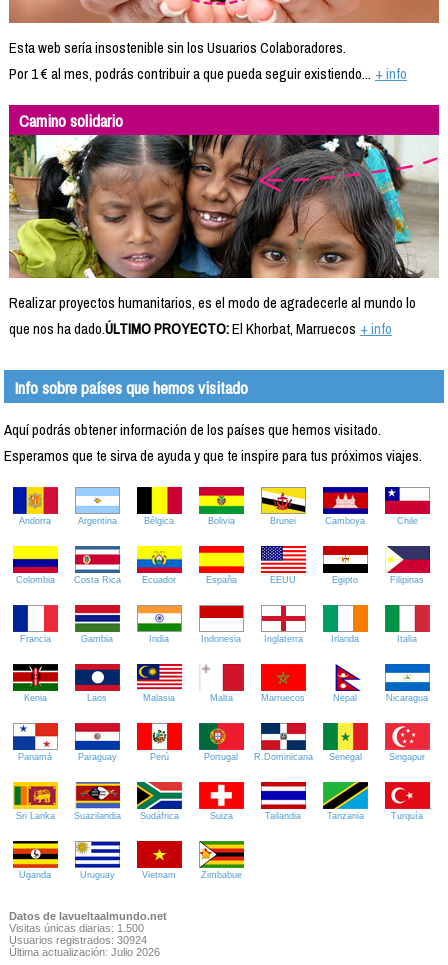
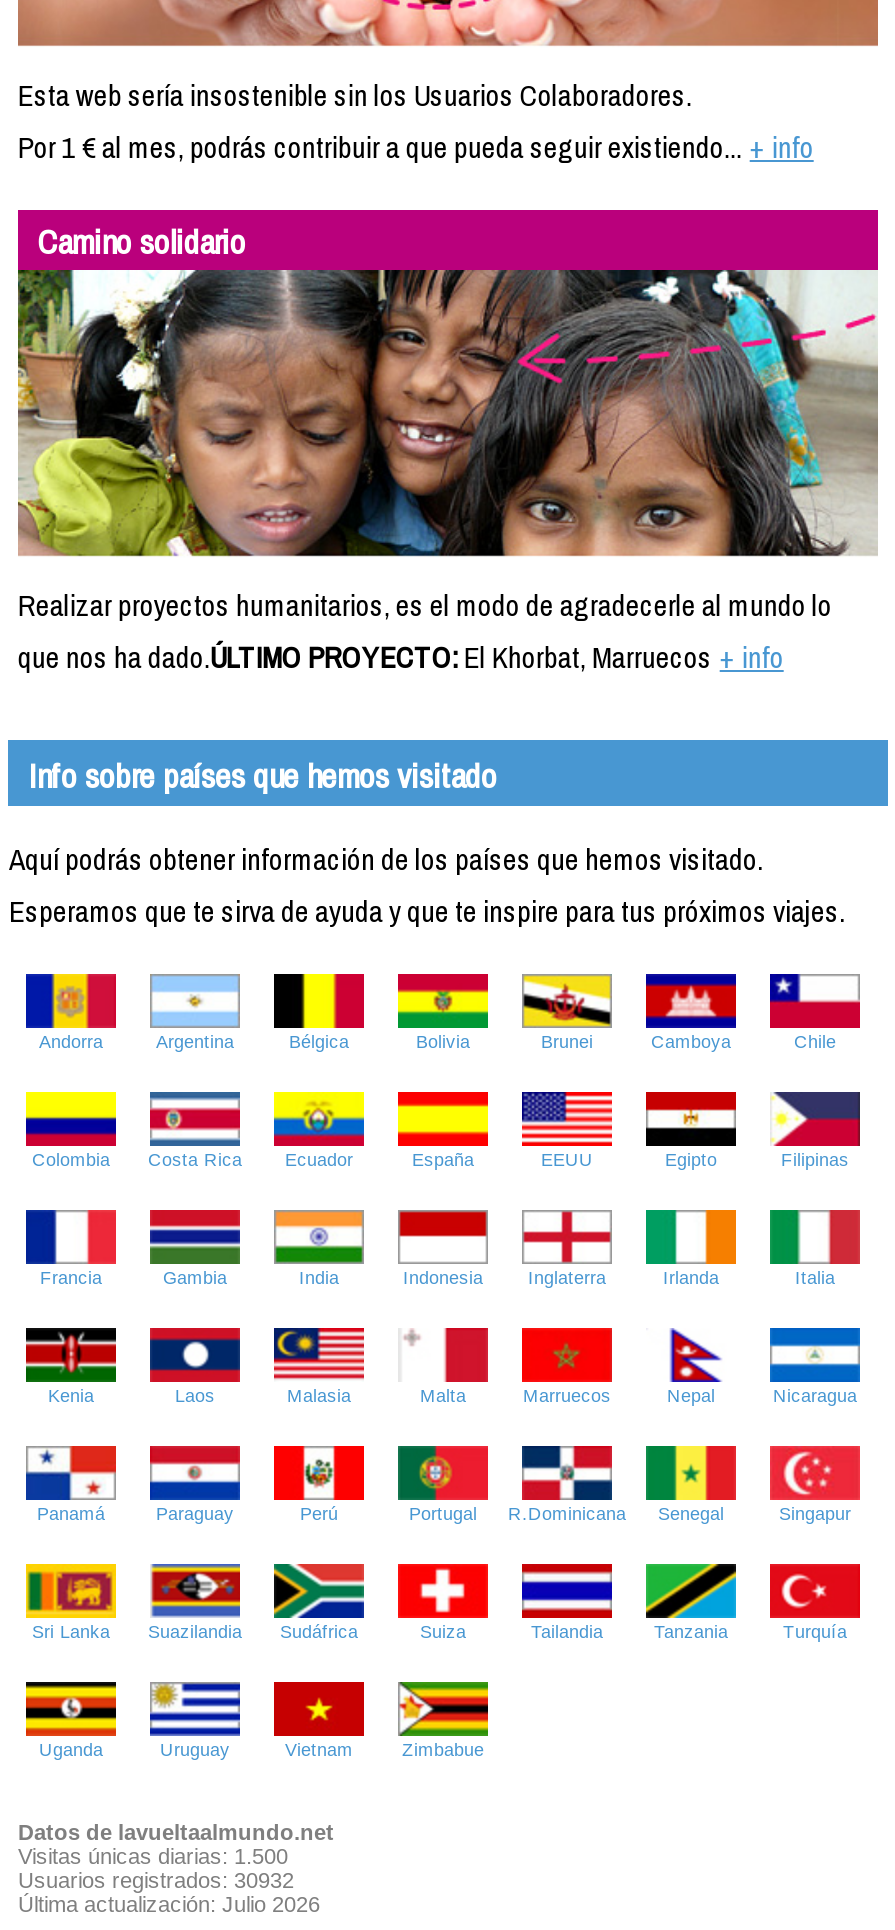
- Usuarios registrados: 30924
+ Usuarios registrados: 30932
